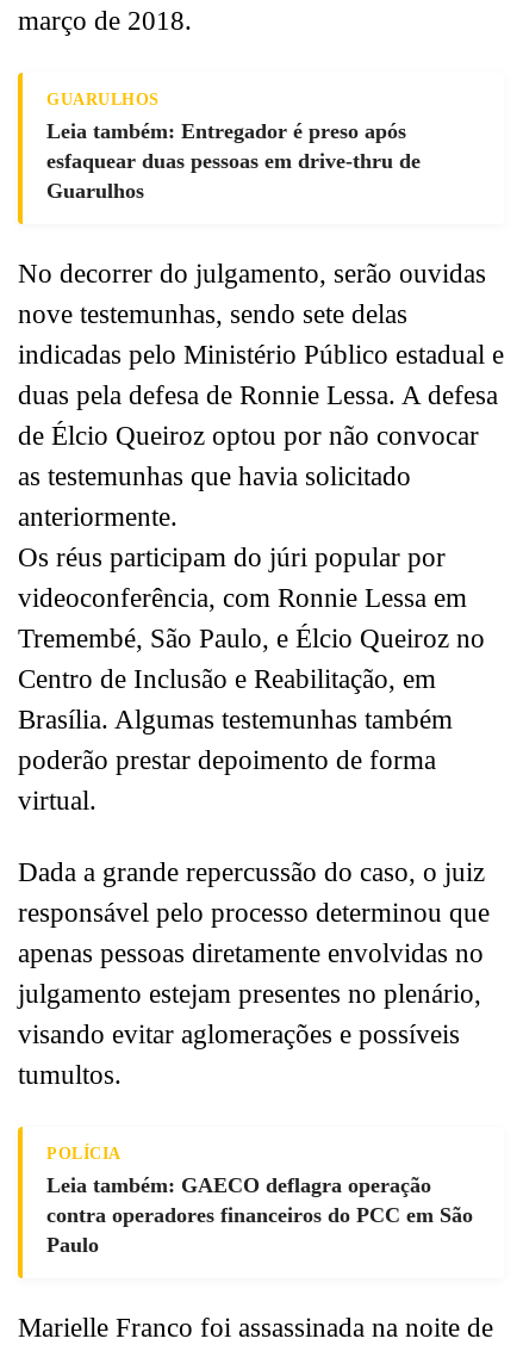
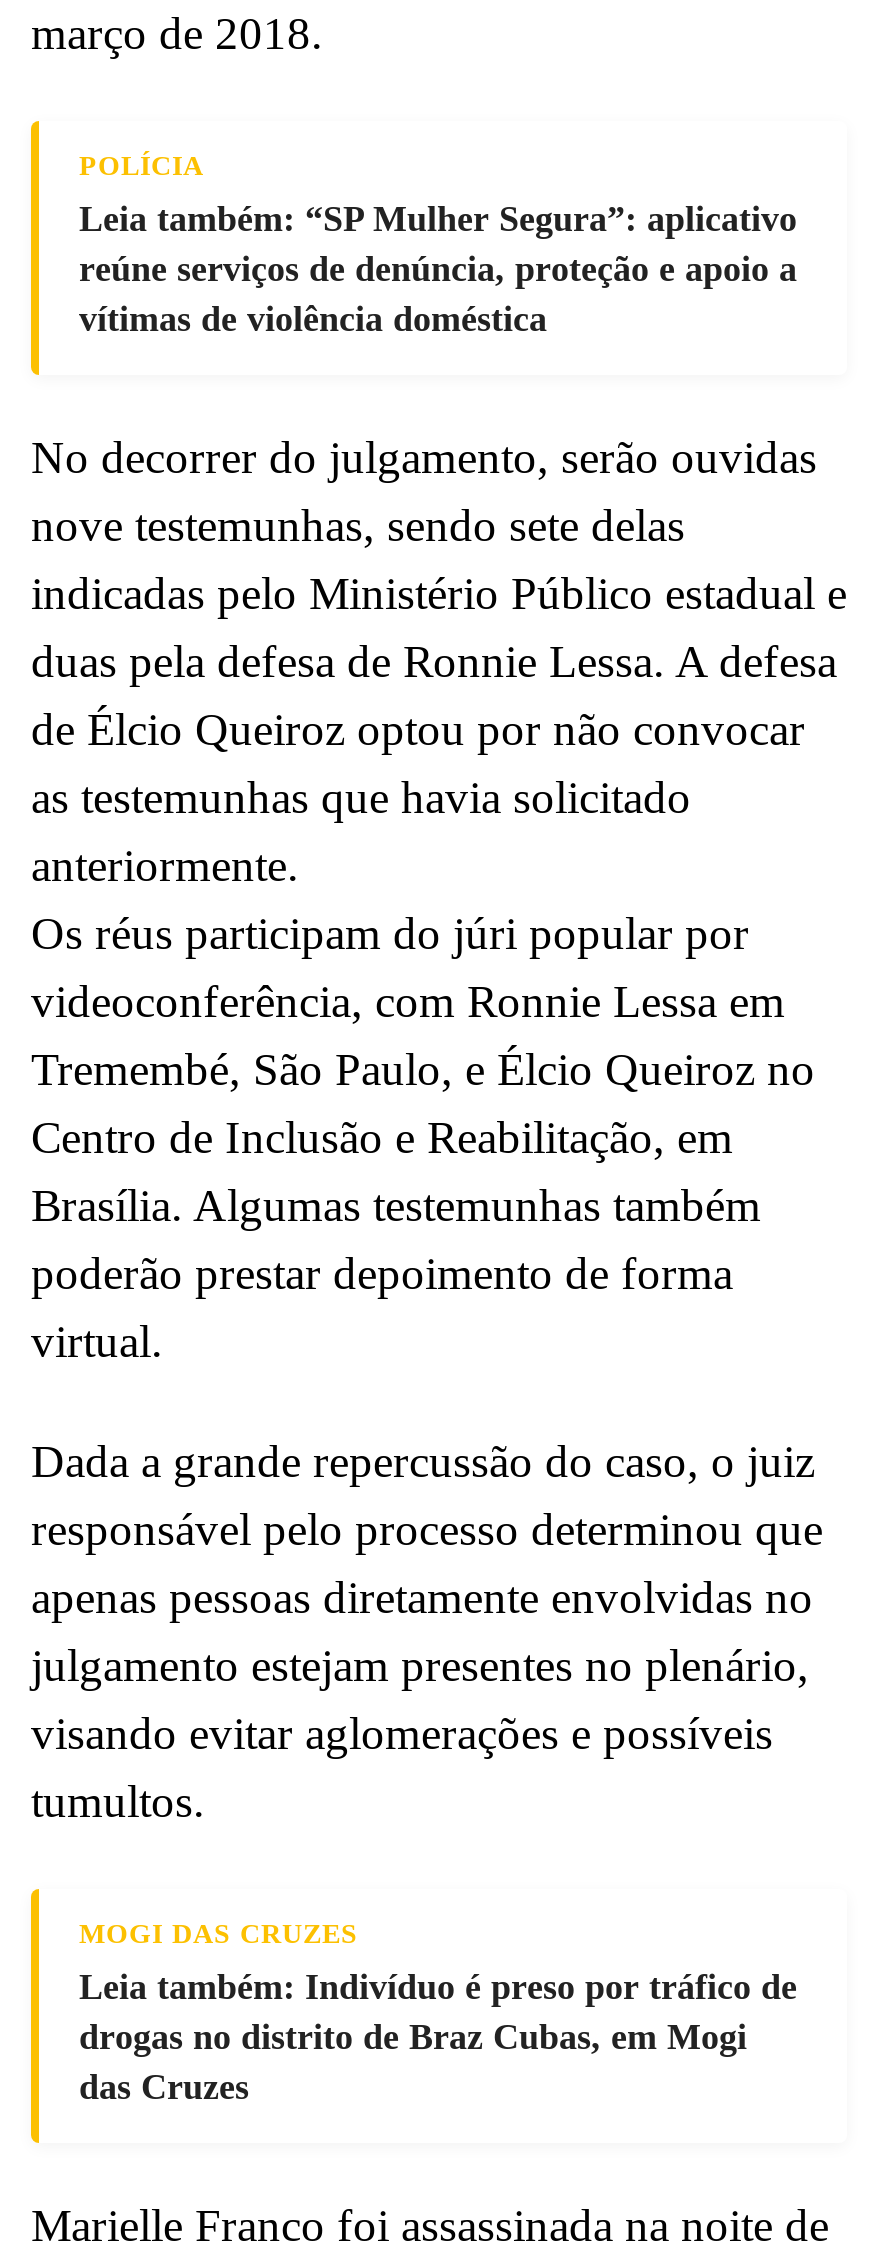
- GUARULHOS
- Leia também: Entregador é preso após
- esfaquear duas pessoas em drive-thru de
- Guarulhos
+ POLÍCIA
+ Leia também: “SP Mulher Segura”: aplicativo
+ reúne serviços de denúncia, proteção e apoio a
+ vítimas de violência doméstica

- POLÍCIA
- Leia também: GAECO deflagra operação
- contra operadores financeiros do PCC em São
- Paulo
+ MOGI DAS CRUZES
+ Leia também: Indivíduo é preso por tráfico de
+ drogas no distrito de Braz Cubas, em Mogi
+ das Cruzes
